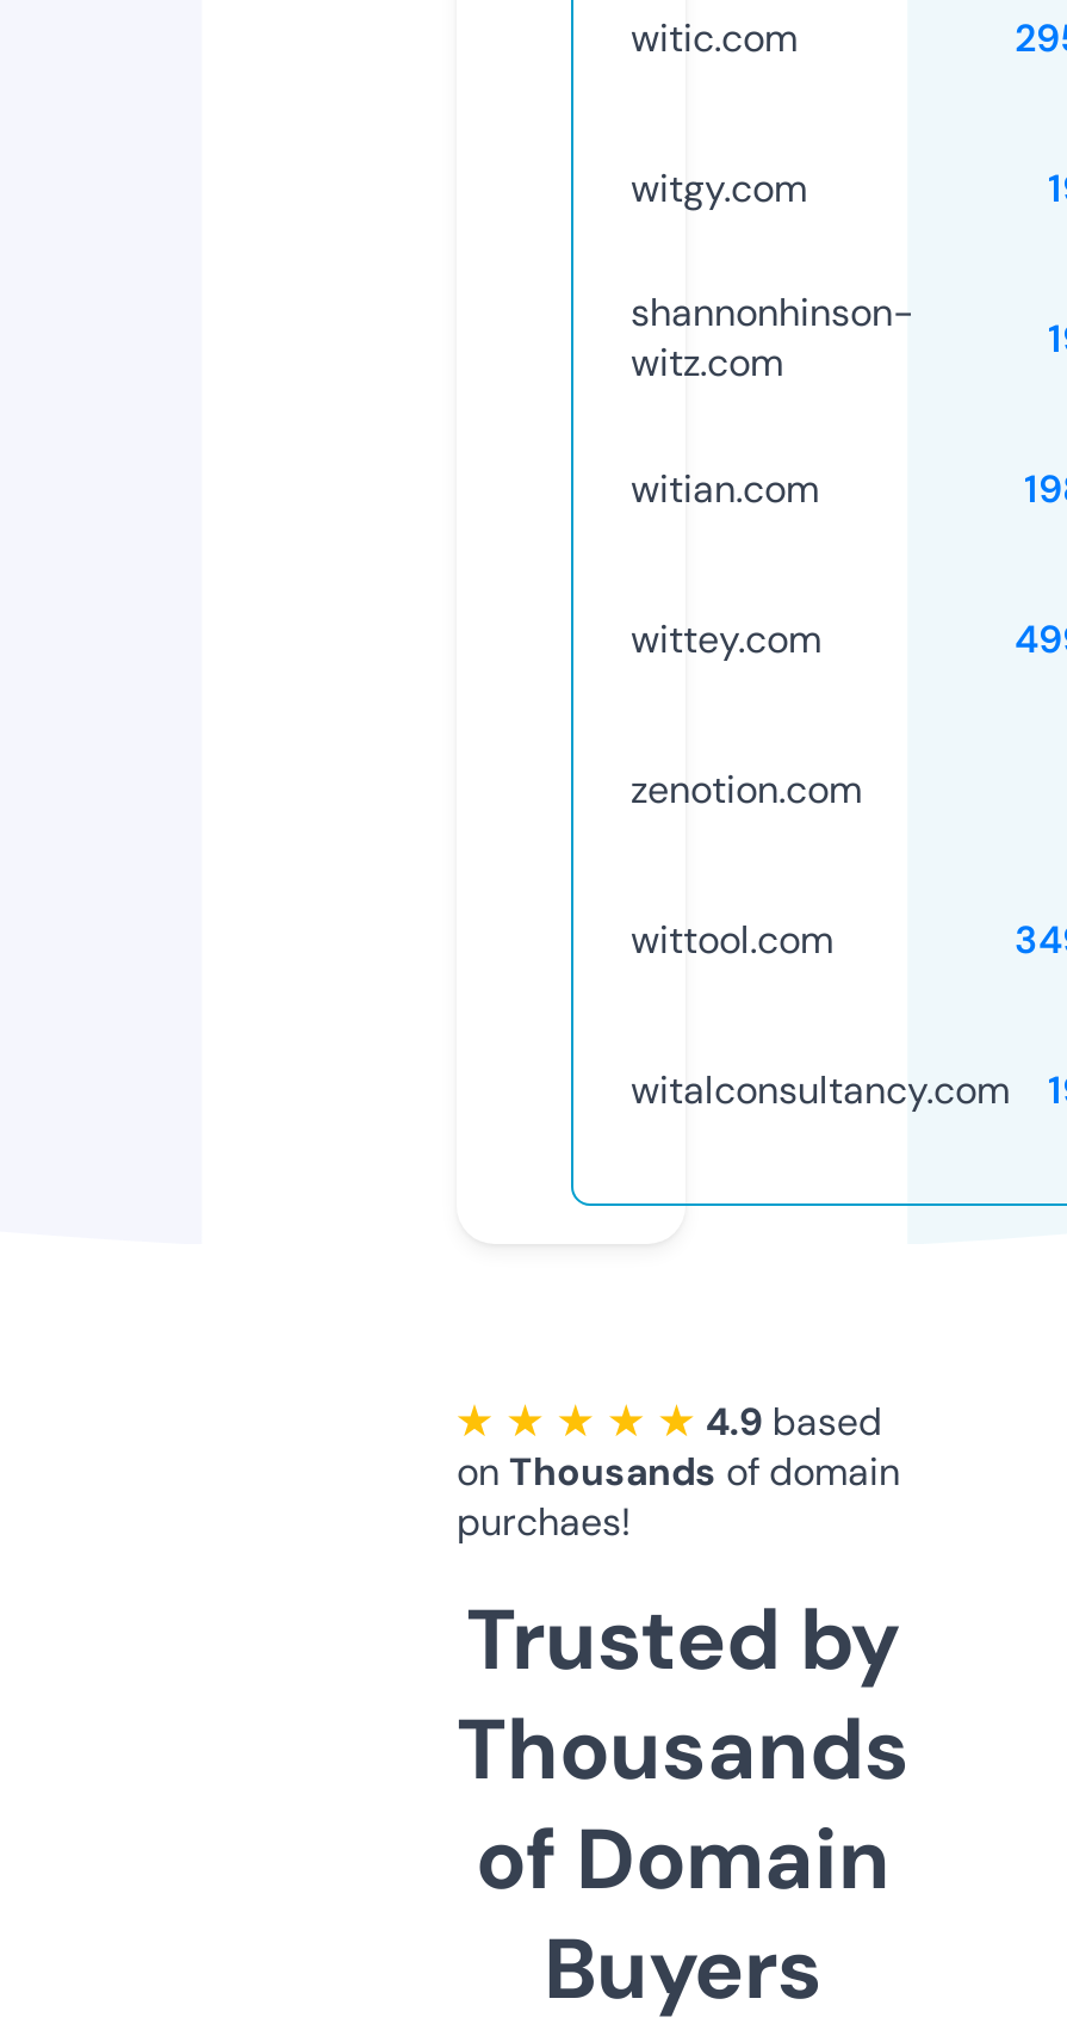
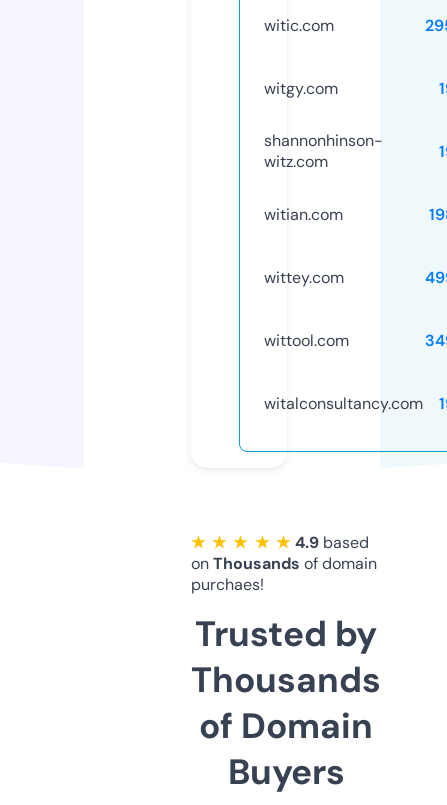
- zenotion.com
